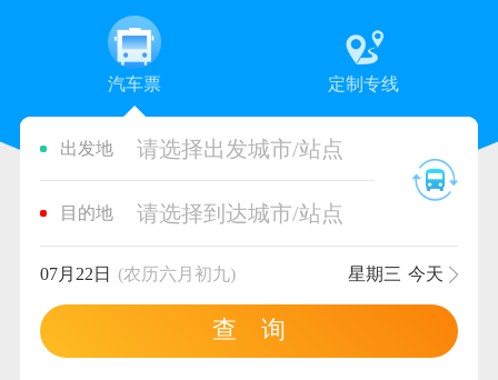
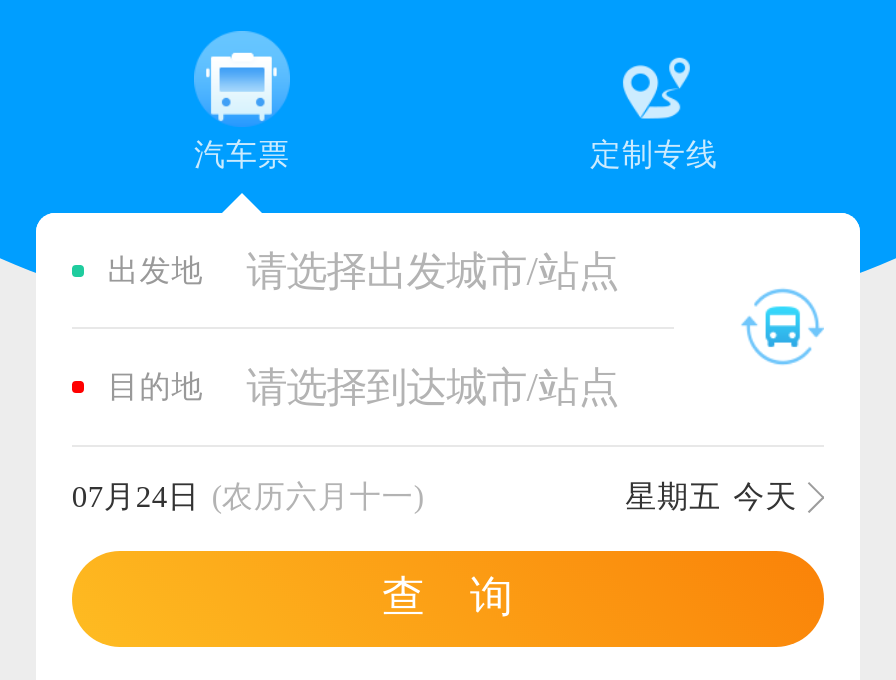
- 07月22日 (农历六月初九)
+ 07月24日 (农历六月十一)

- 星期三 今天
+ 星期五 今天
